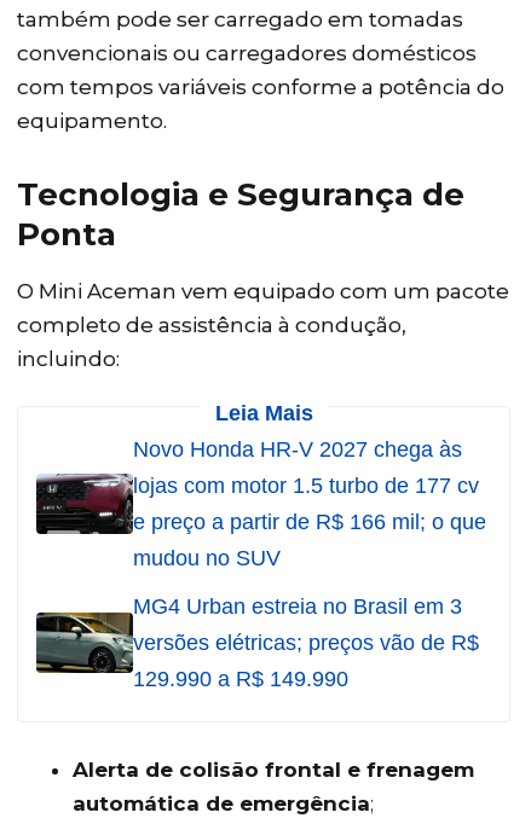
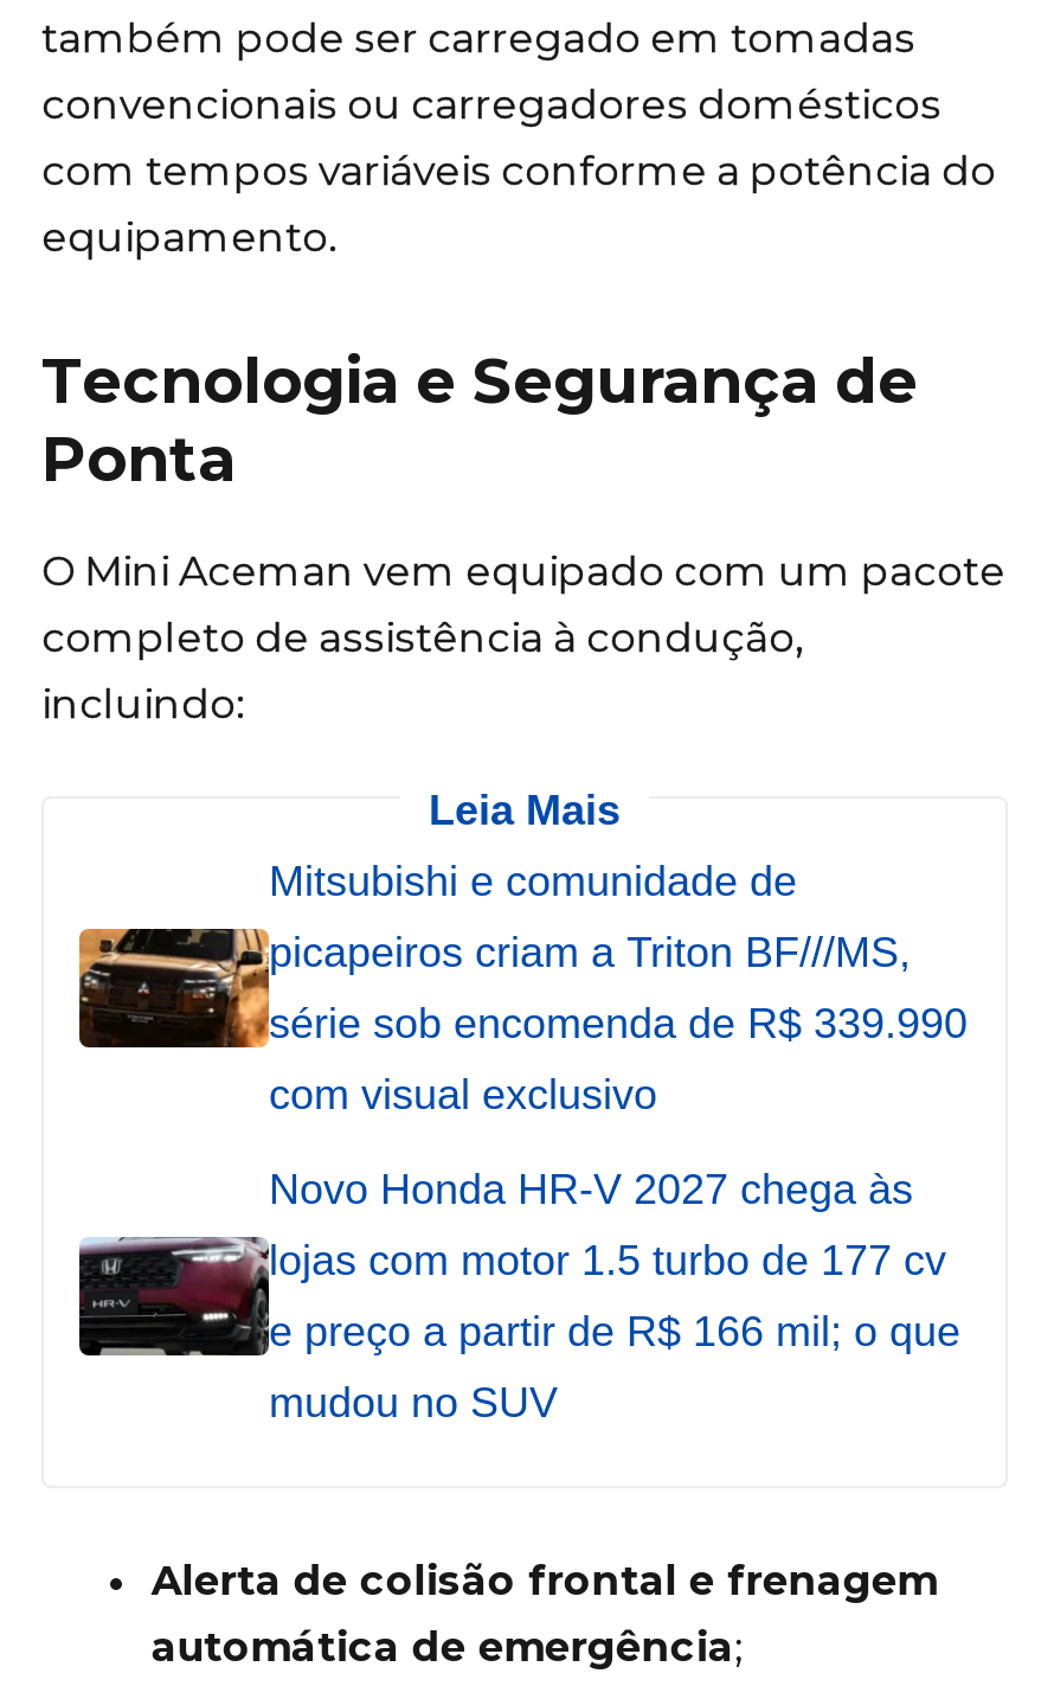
+ [image]
+ Mitsubishi e comunidade de
+ picapeiros criam a Triton BF///MS,
+ série sob encomenda de R$ 339.990
+ com visual exclusivo

moved down: [image] | Novo Honda HR-V 2027 chega às | lojas com motor 1.5 turbo de 177 cv | e preço a partir de R$ 166 mil; o que | mudou no SUV

- [image]
- MG4 Urban estreia no Brasil em 3
- versões elétricas; preços vão de R$
- 129.990 a R$ 149.990
